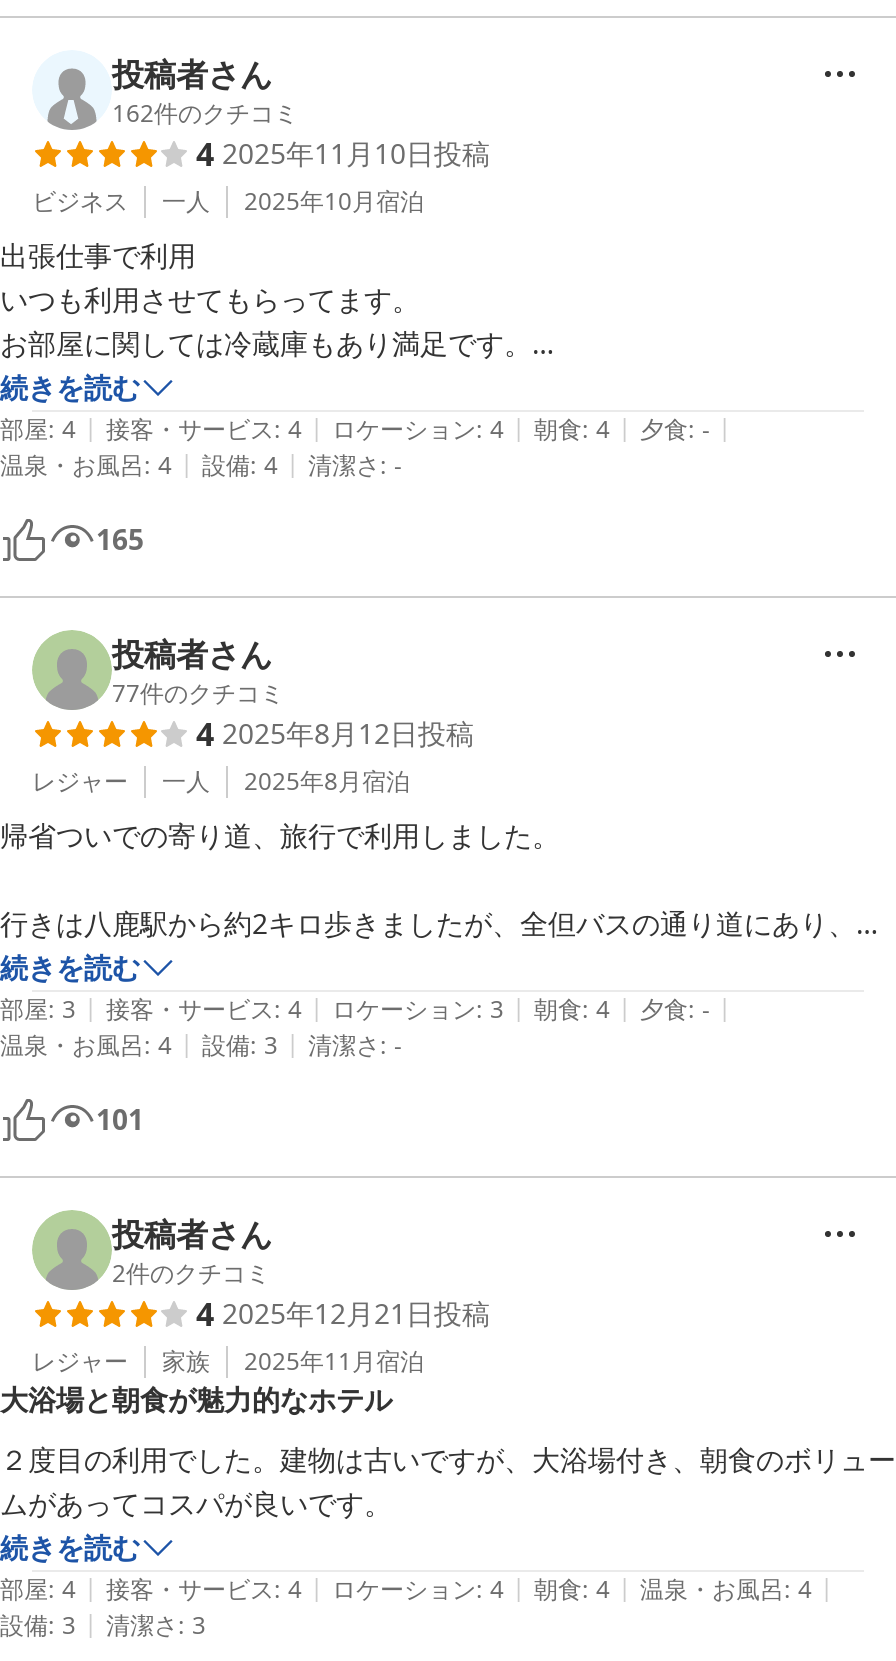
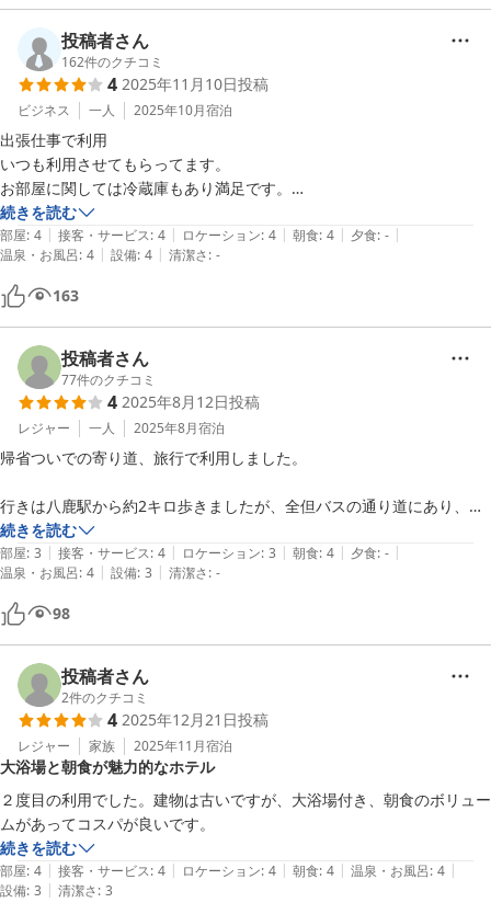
- 165
+ 163

- 101
+ 98
